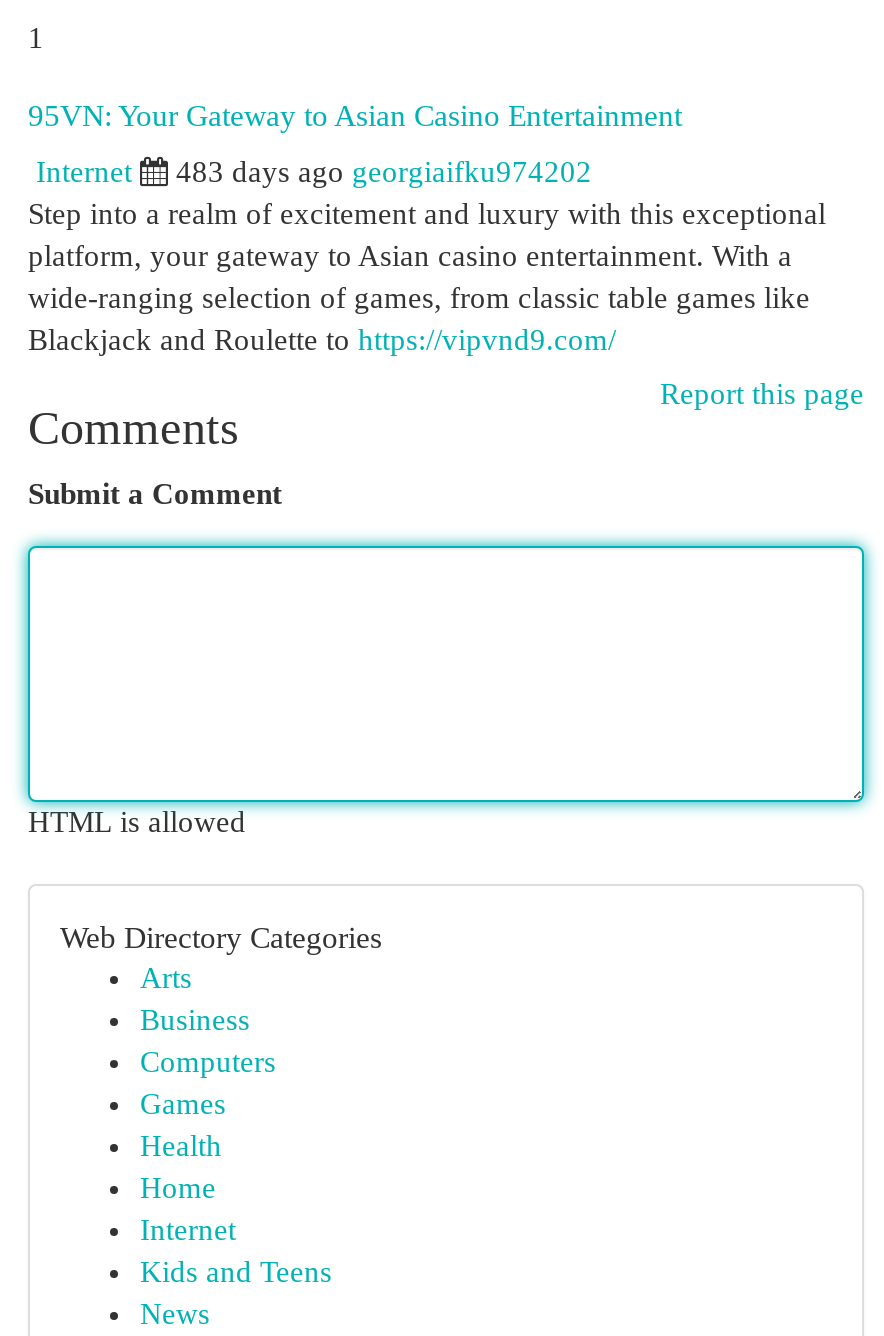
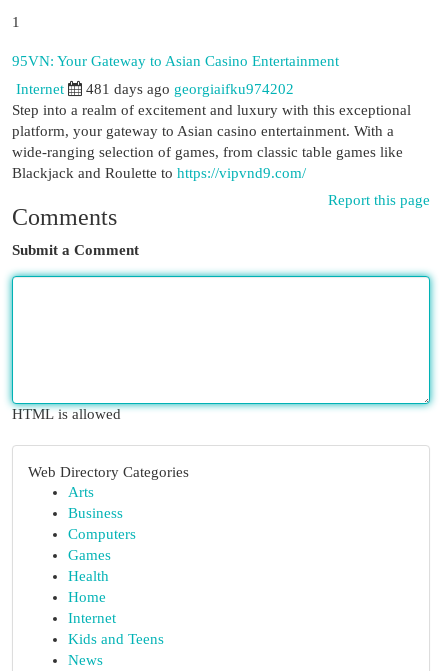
- 483 days ago georgiaifku974202
+ 481 days ago georgiaifku974202
